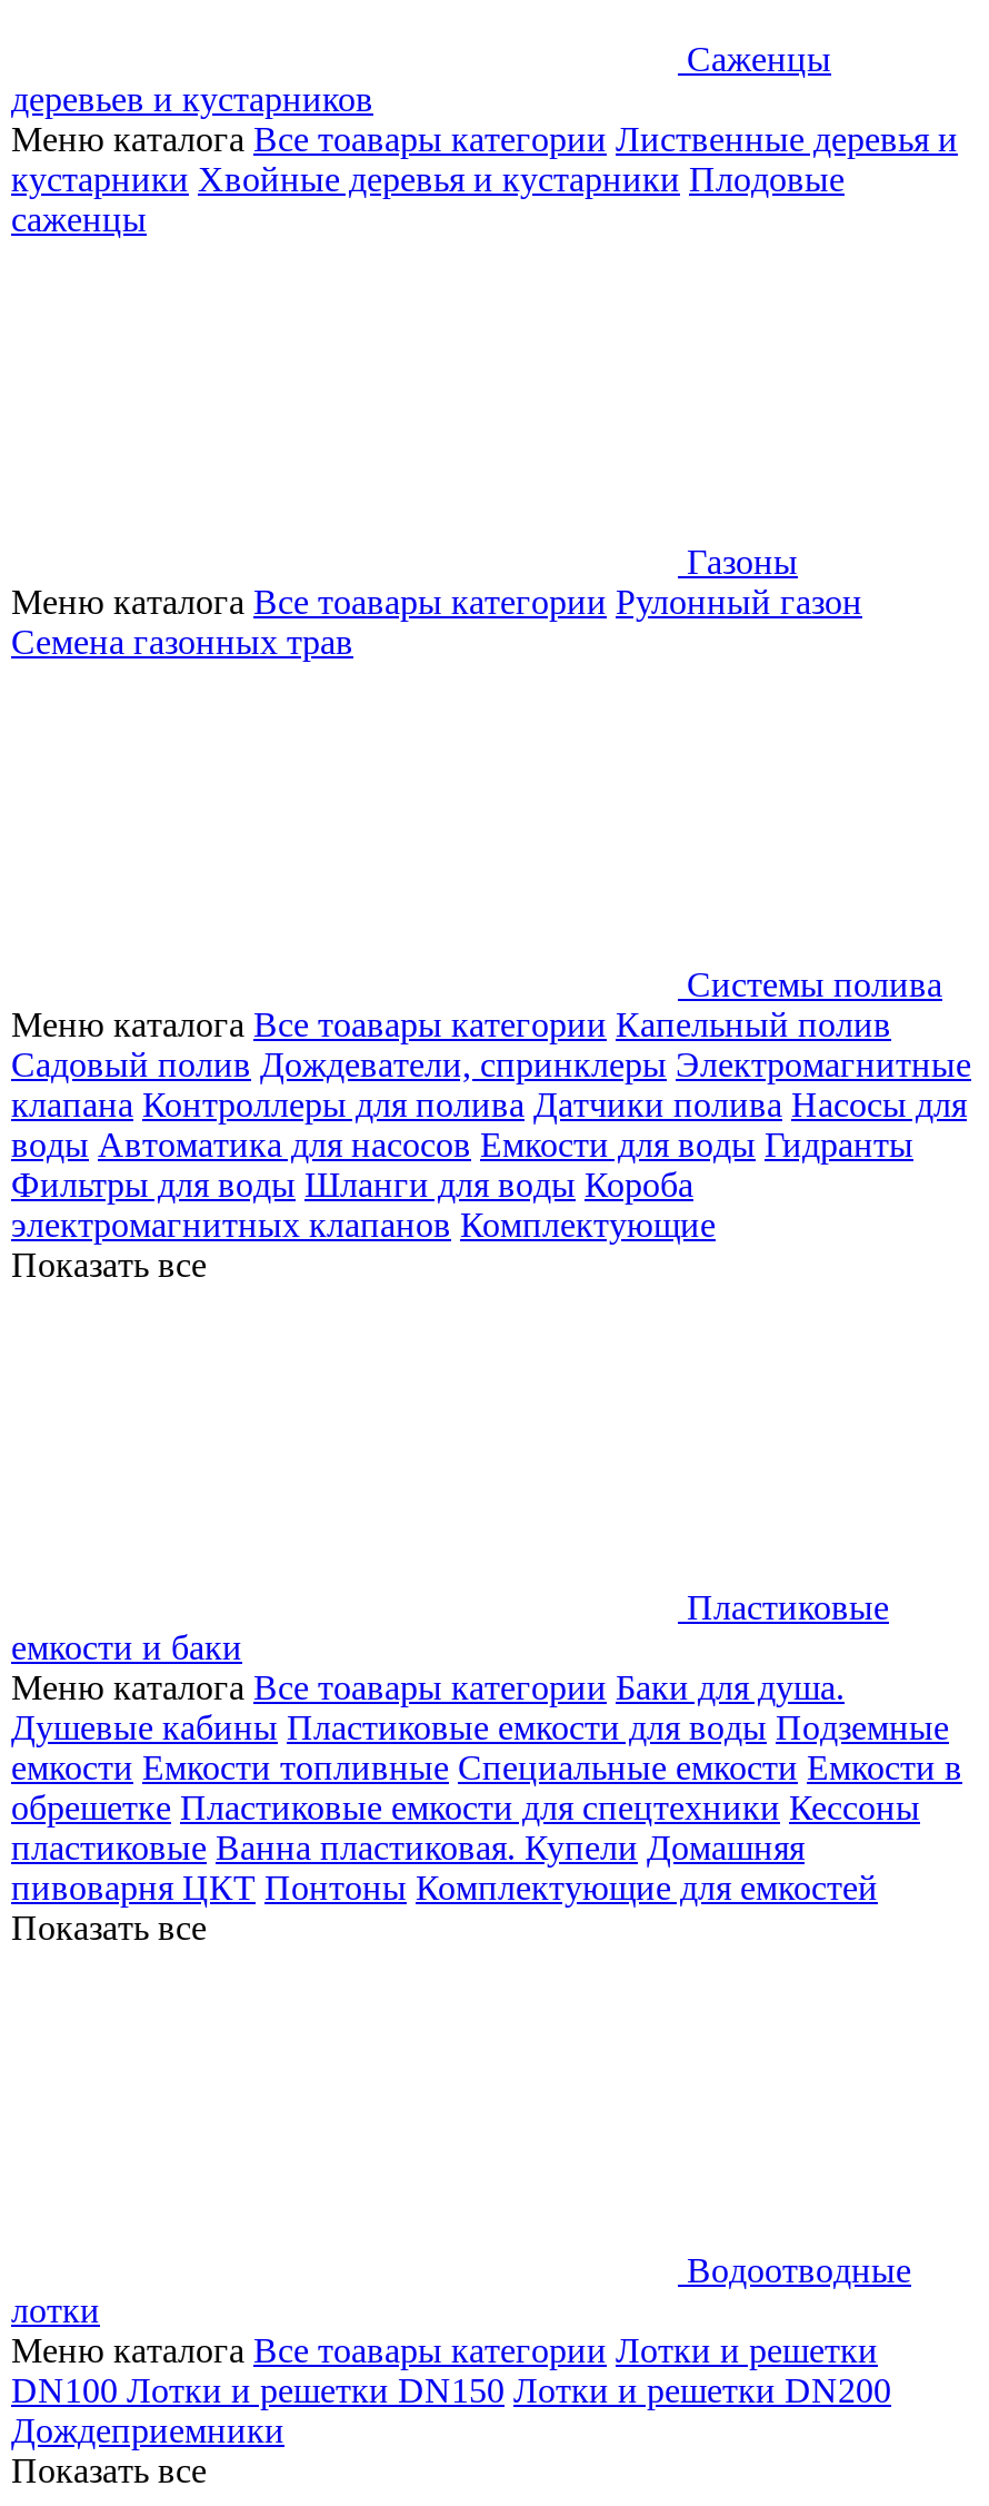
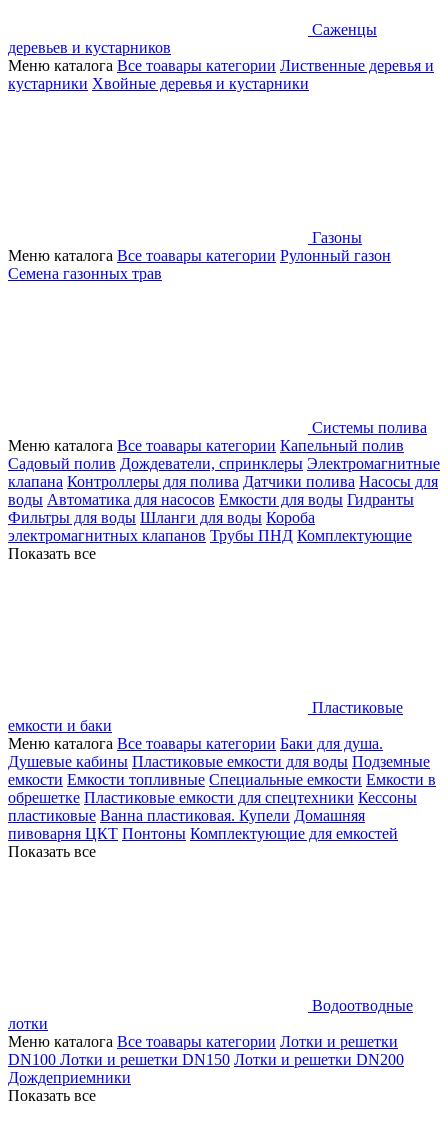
- кустарники Хвойные деревья и кустарники Плодовые
- саженцы
+ кустарники Хвойные деревья и кустарники

- электромагнитных клапанов Комплектующие
+ электромагнитных клапанов Трубы ПНД Комплектующие
